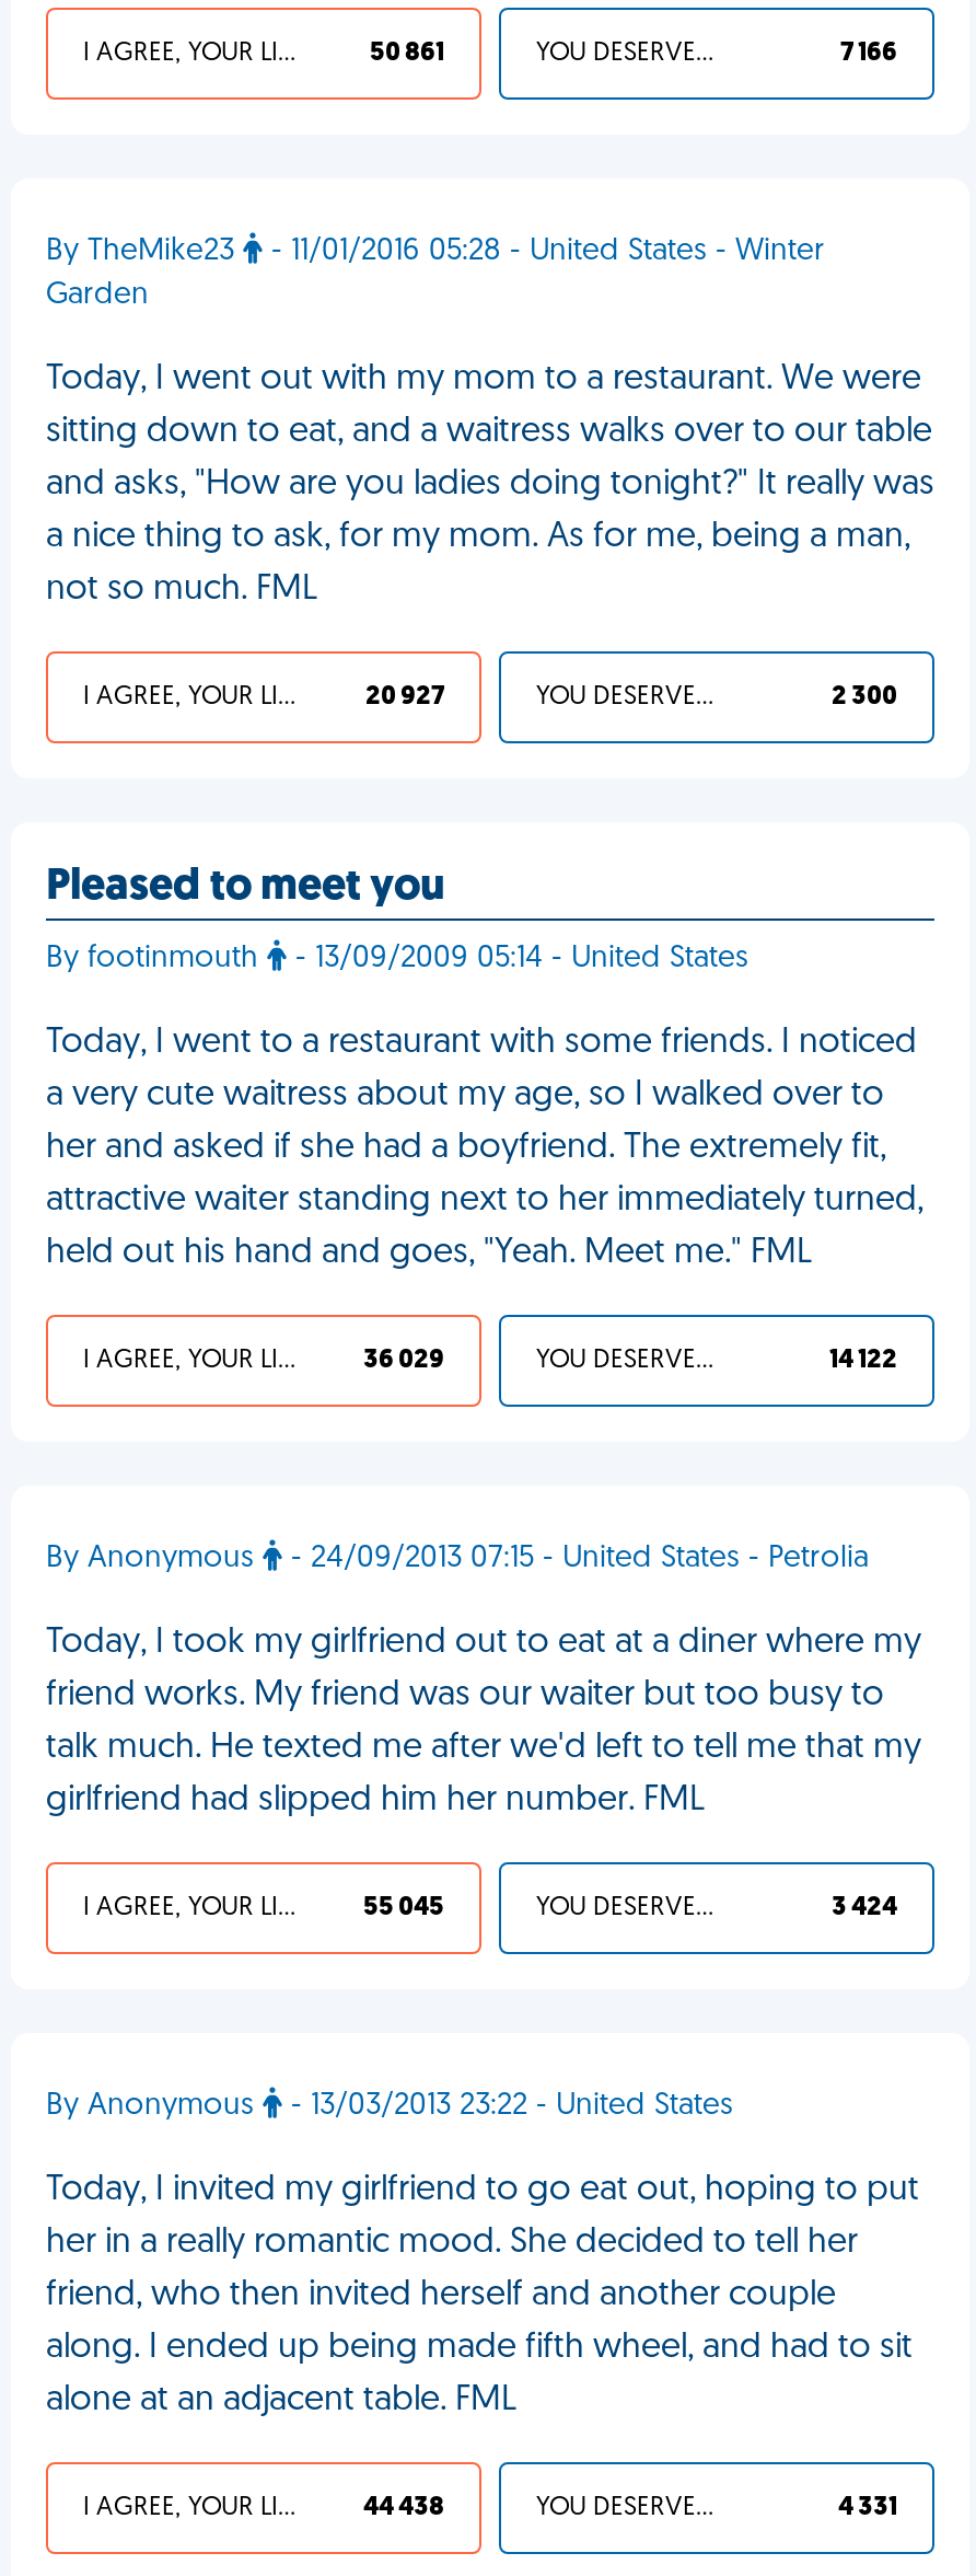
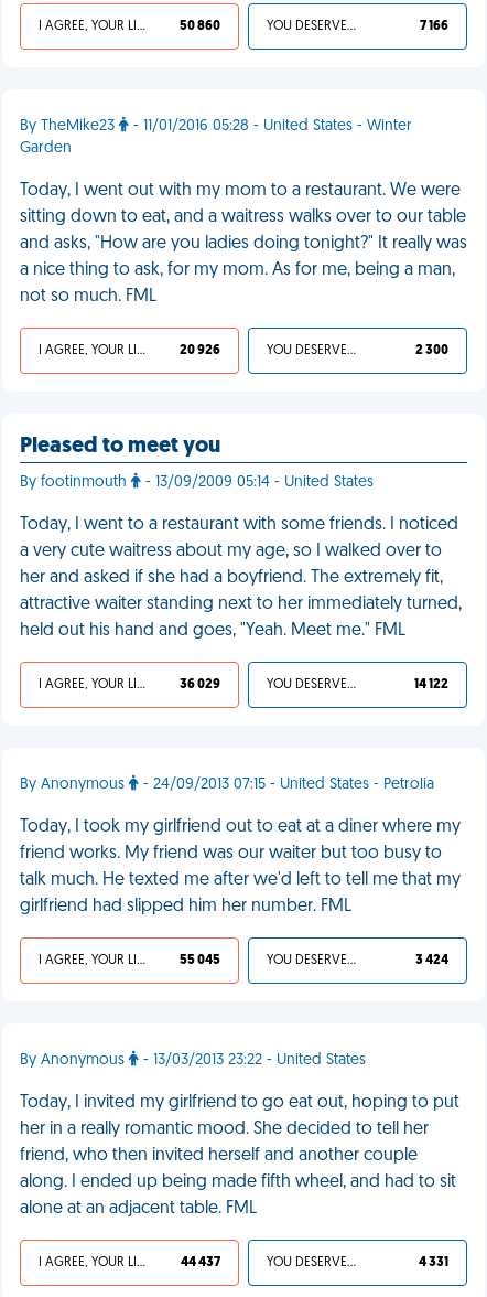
- 50 861
+ 50 860

- 20 927
+ 20 926

- 44 438
+ 44 437
